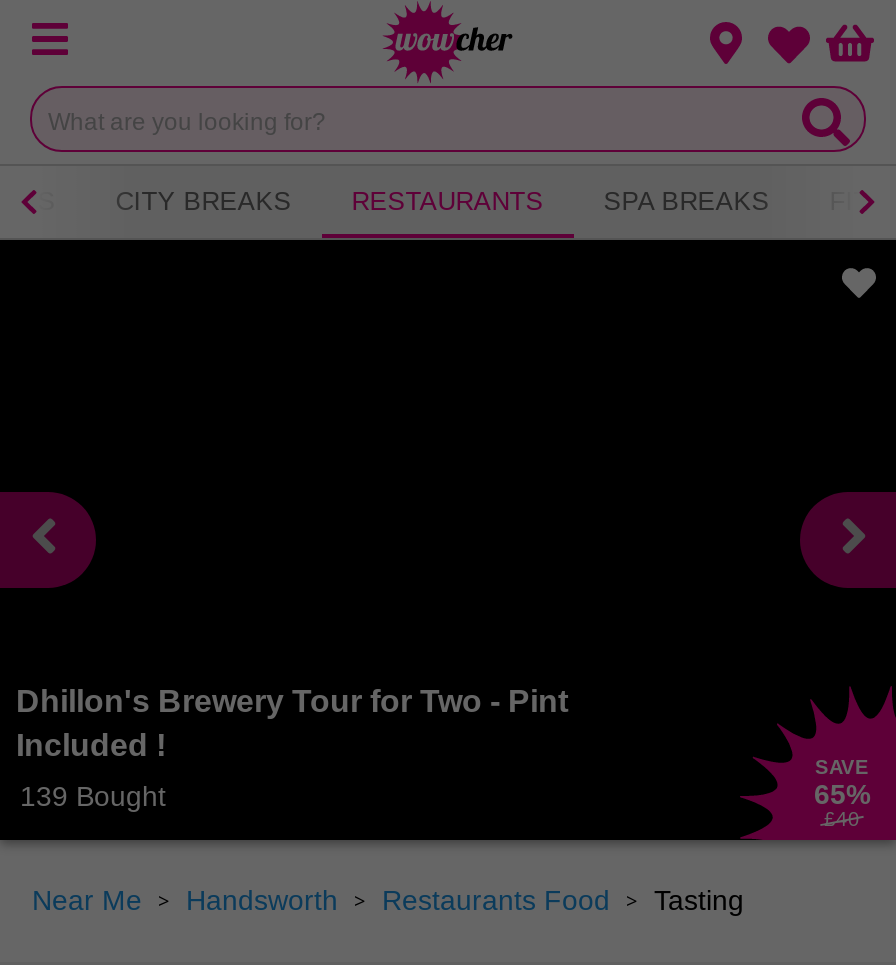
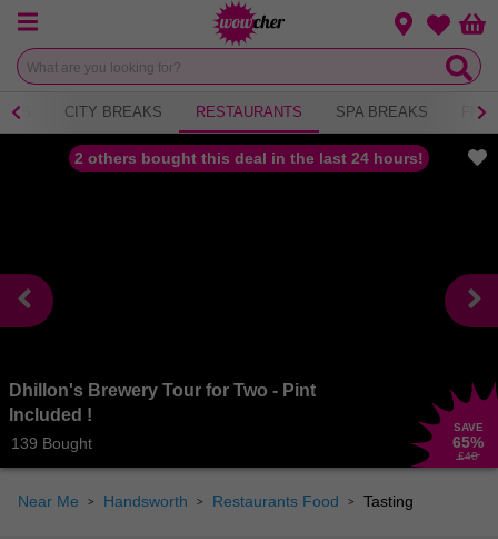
+ 2 others bought this deal in the last 24 hours!
